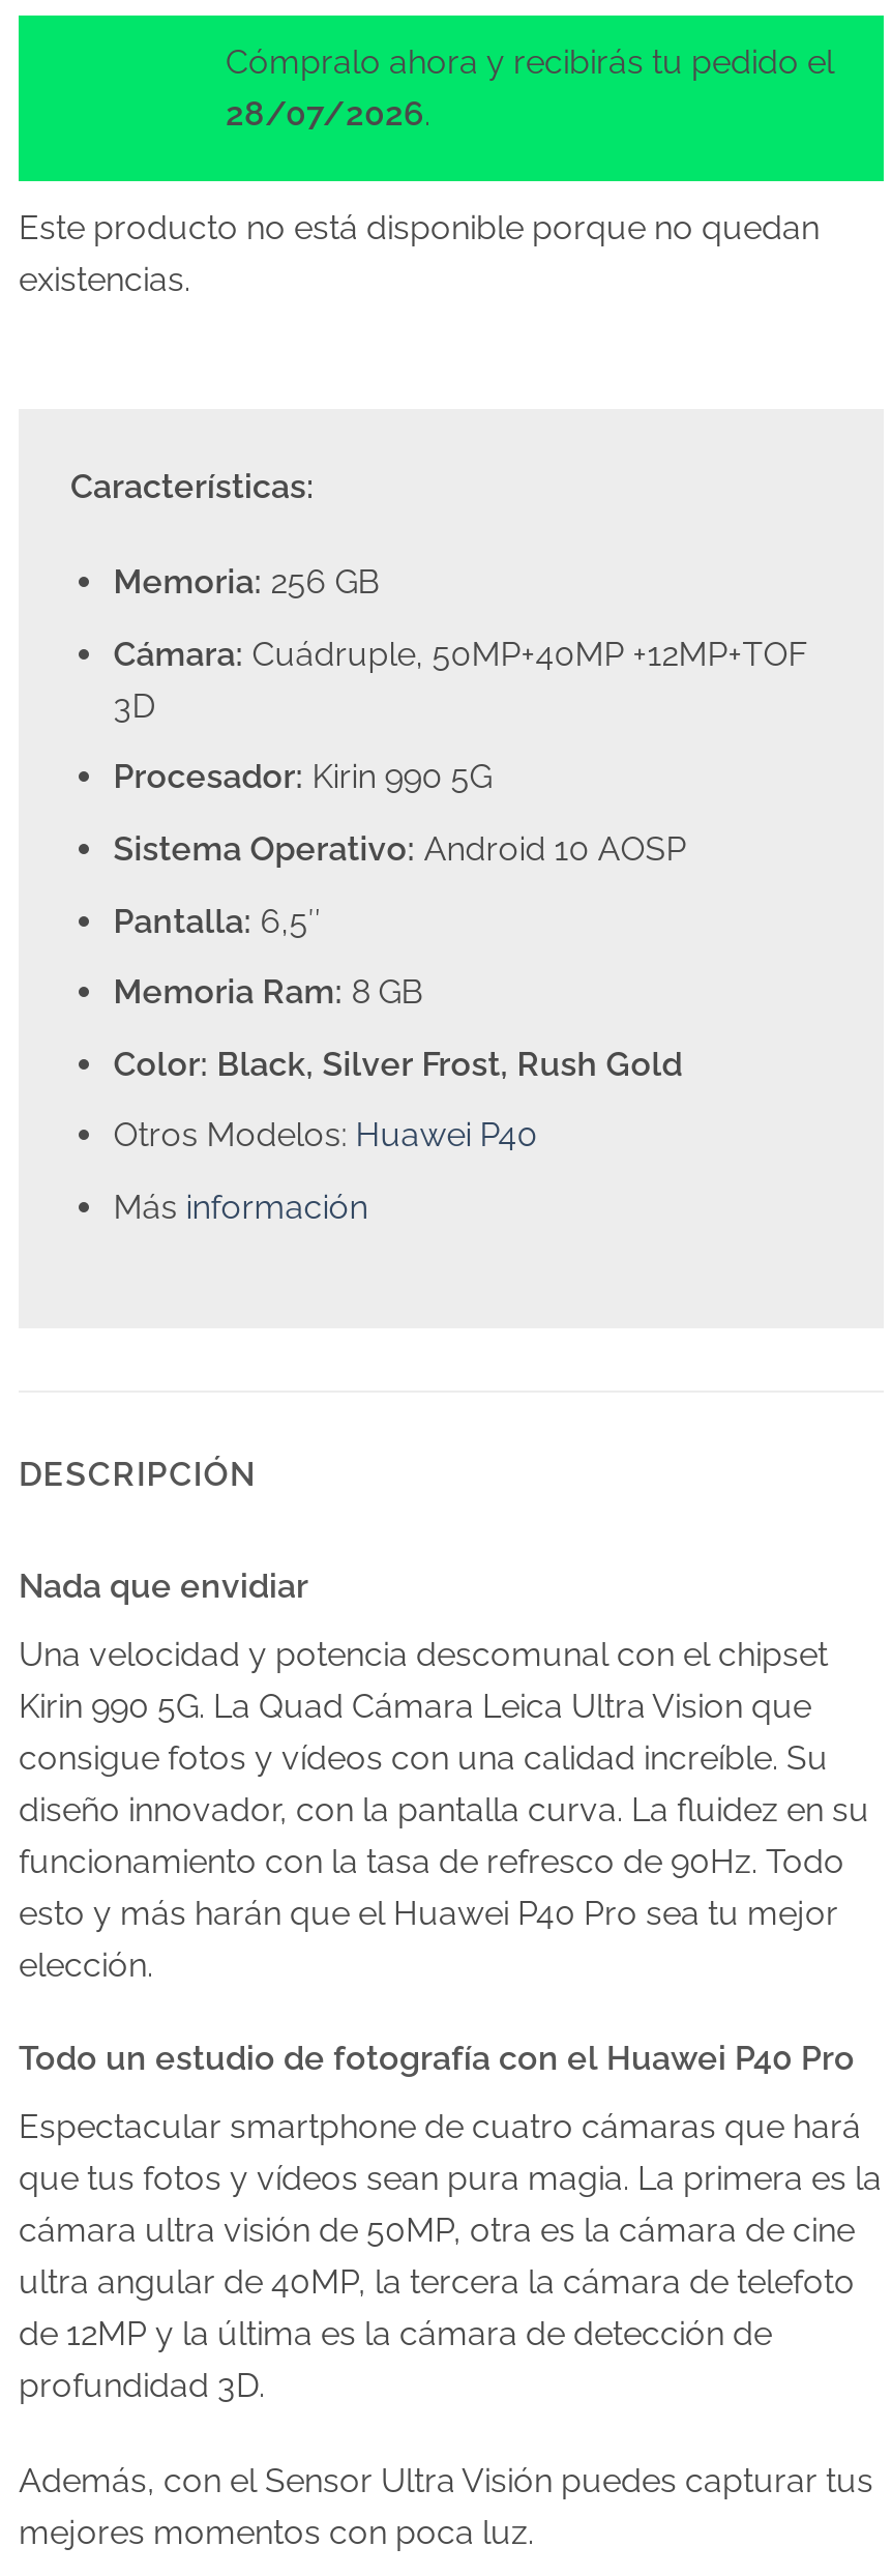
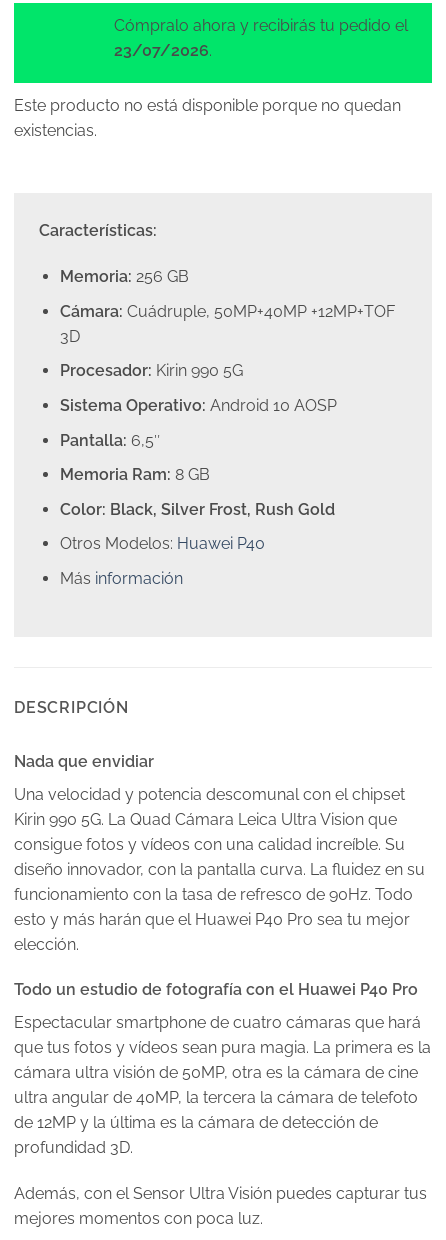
- 28/07/2026.
+ 23/07/2026.
